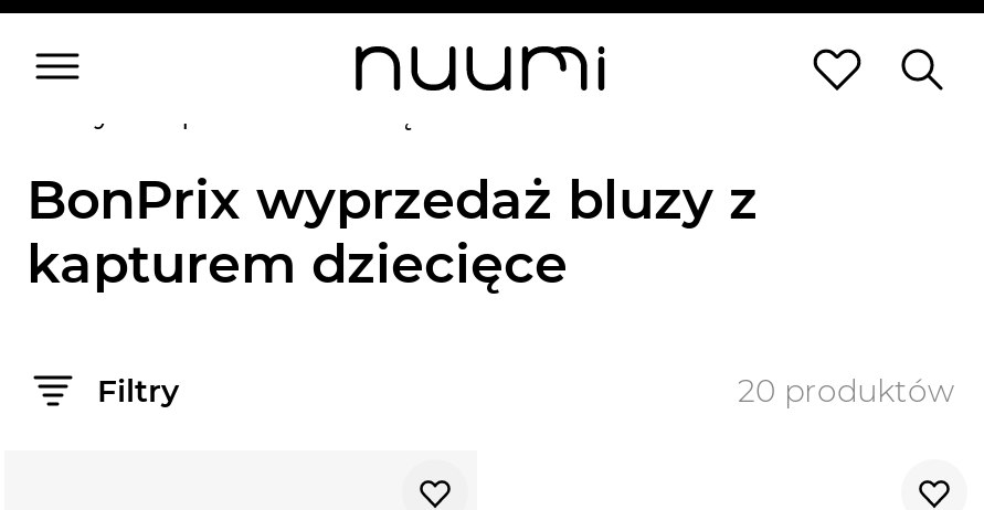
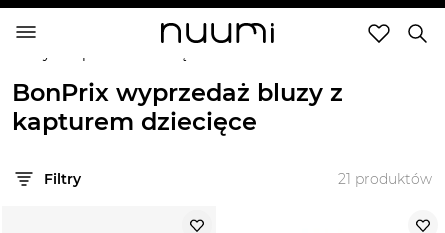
- 20 produktów
+ 21 produktów
